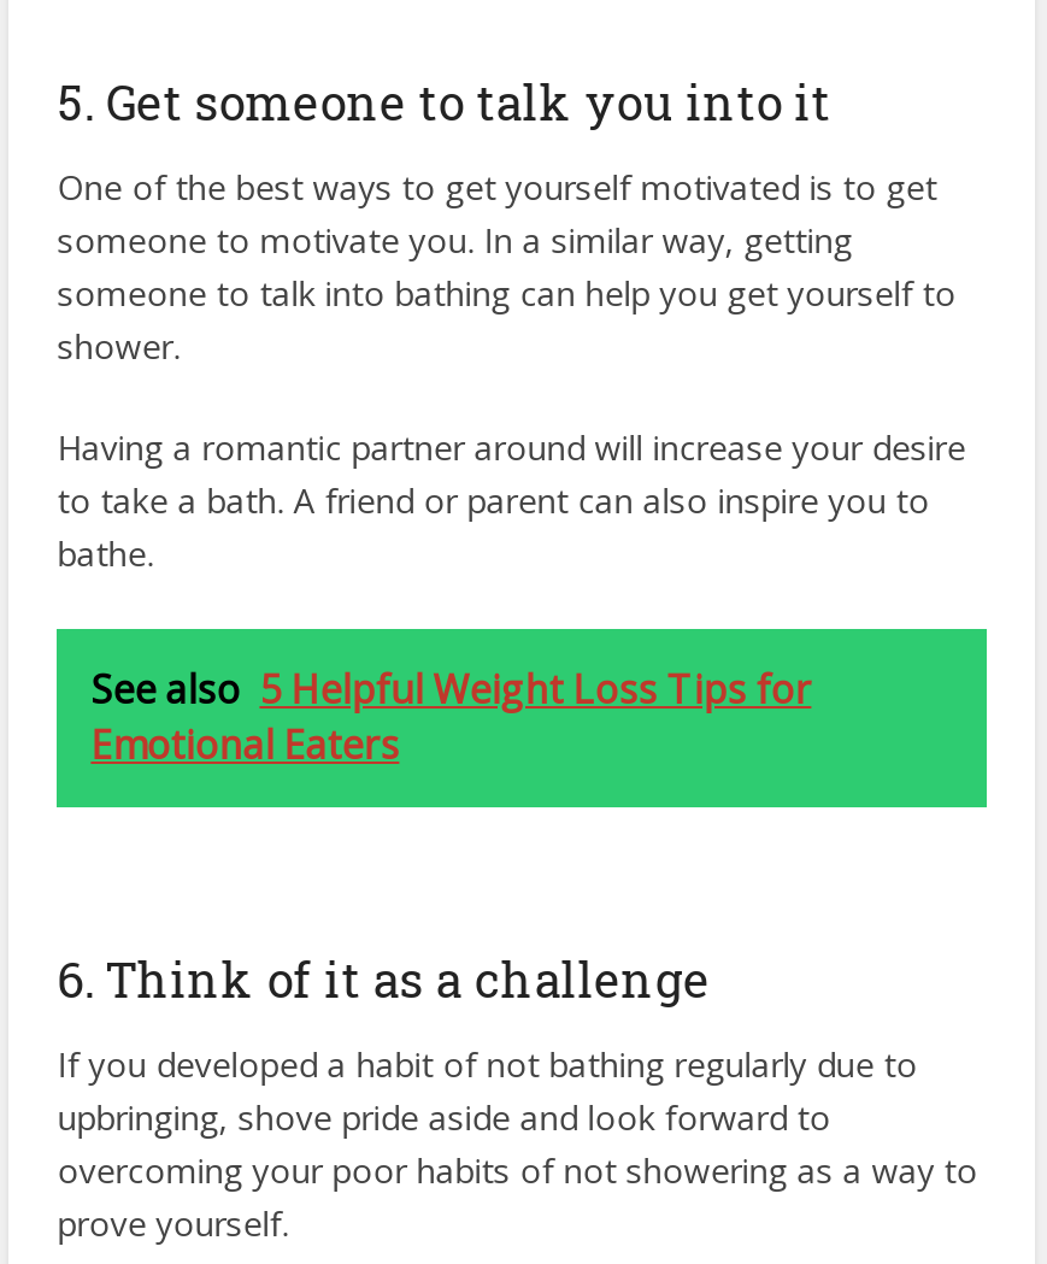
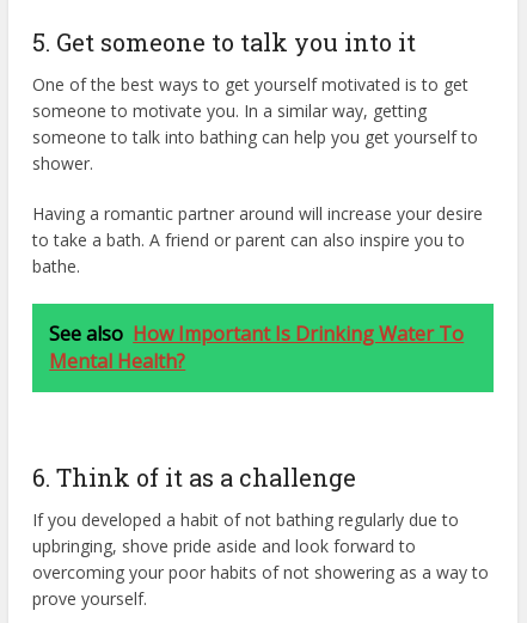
- See also 5 Helpful Weight Loss Tips for
- Emotional Eaters
+ See also How Important Is Drinking Water To
+ Mental Health?
